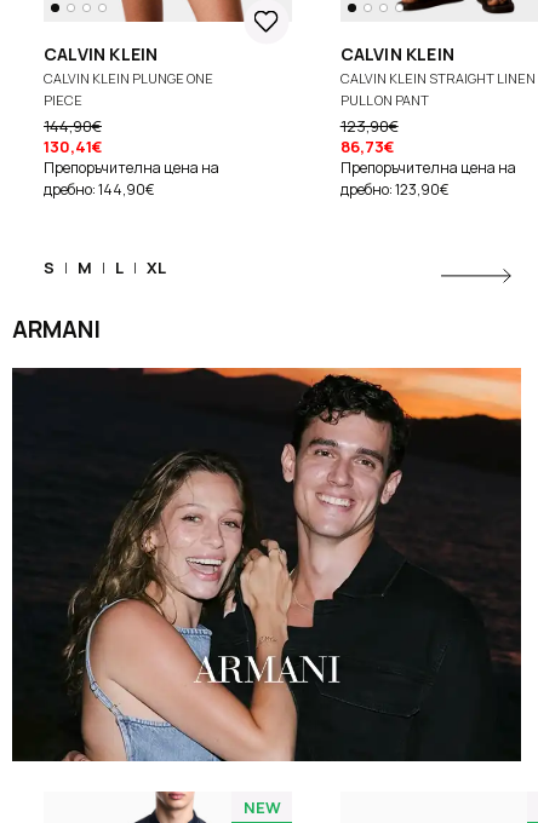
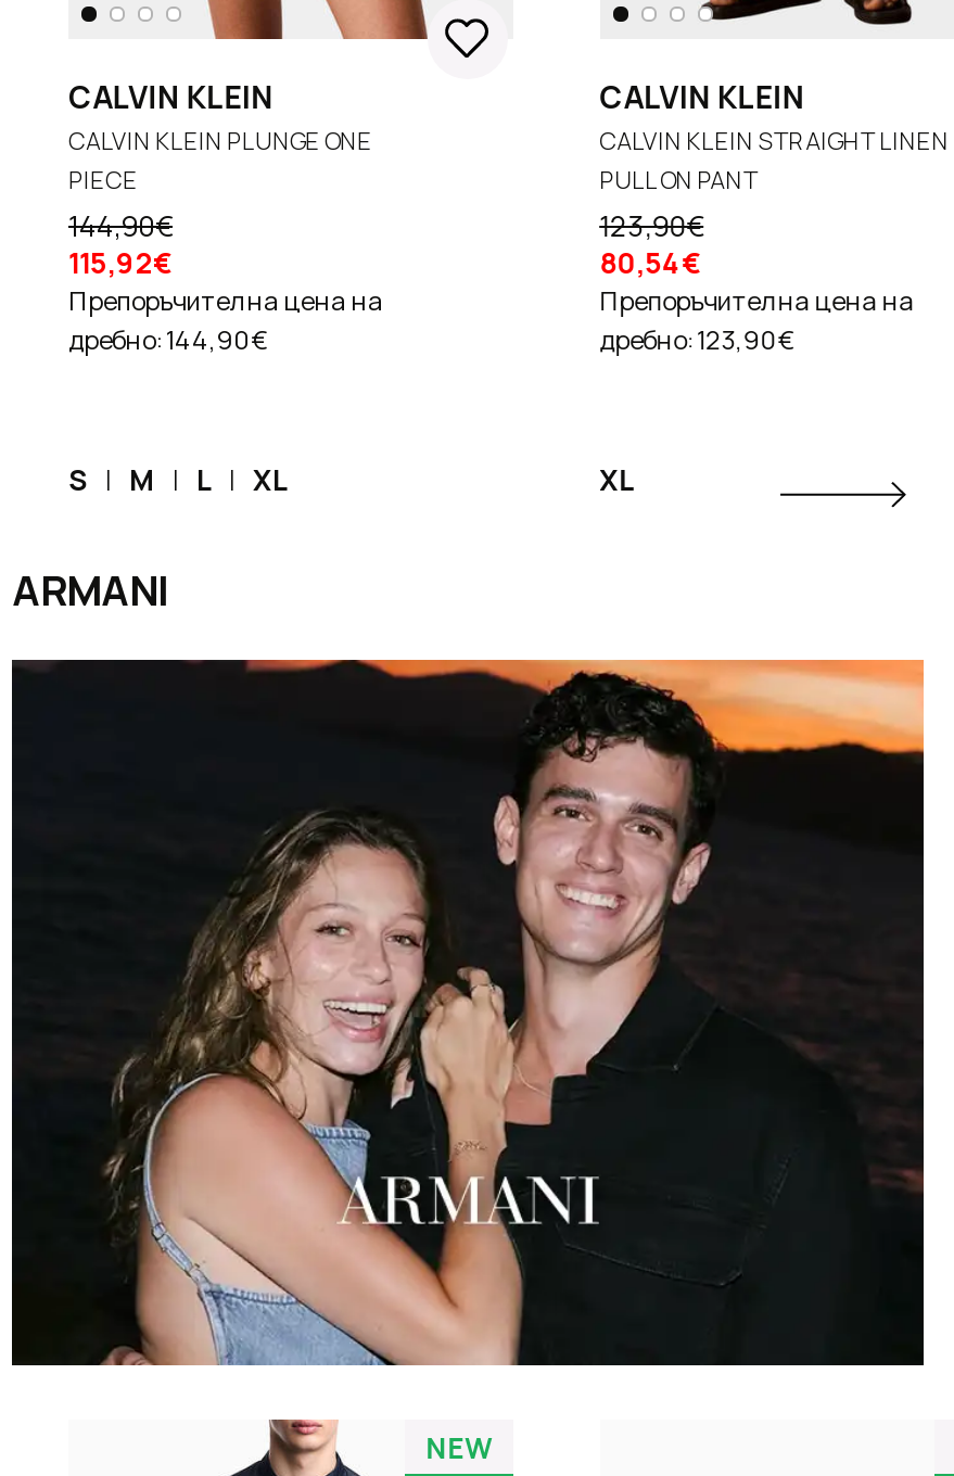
- 130,41€
+ 115,92€

- 86,73€
+ 80,54€

+ XL
